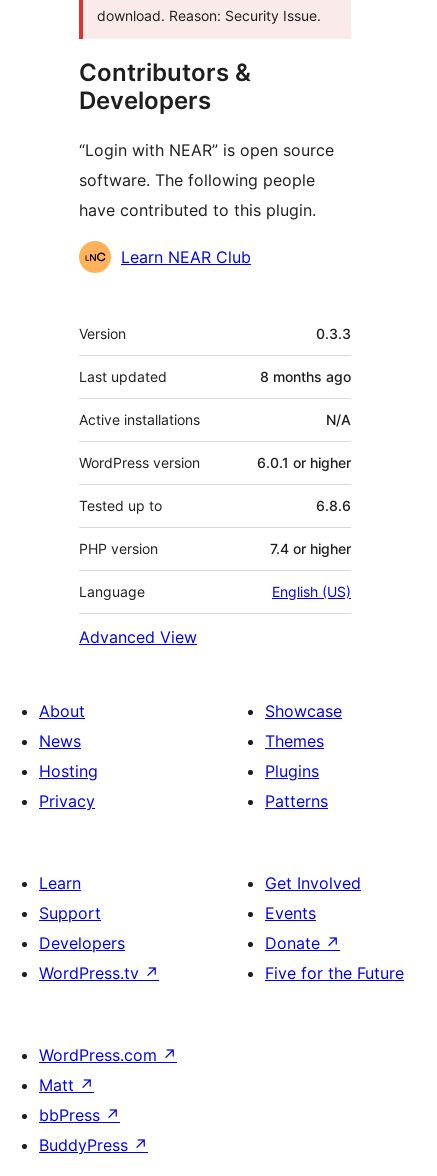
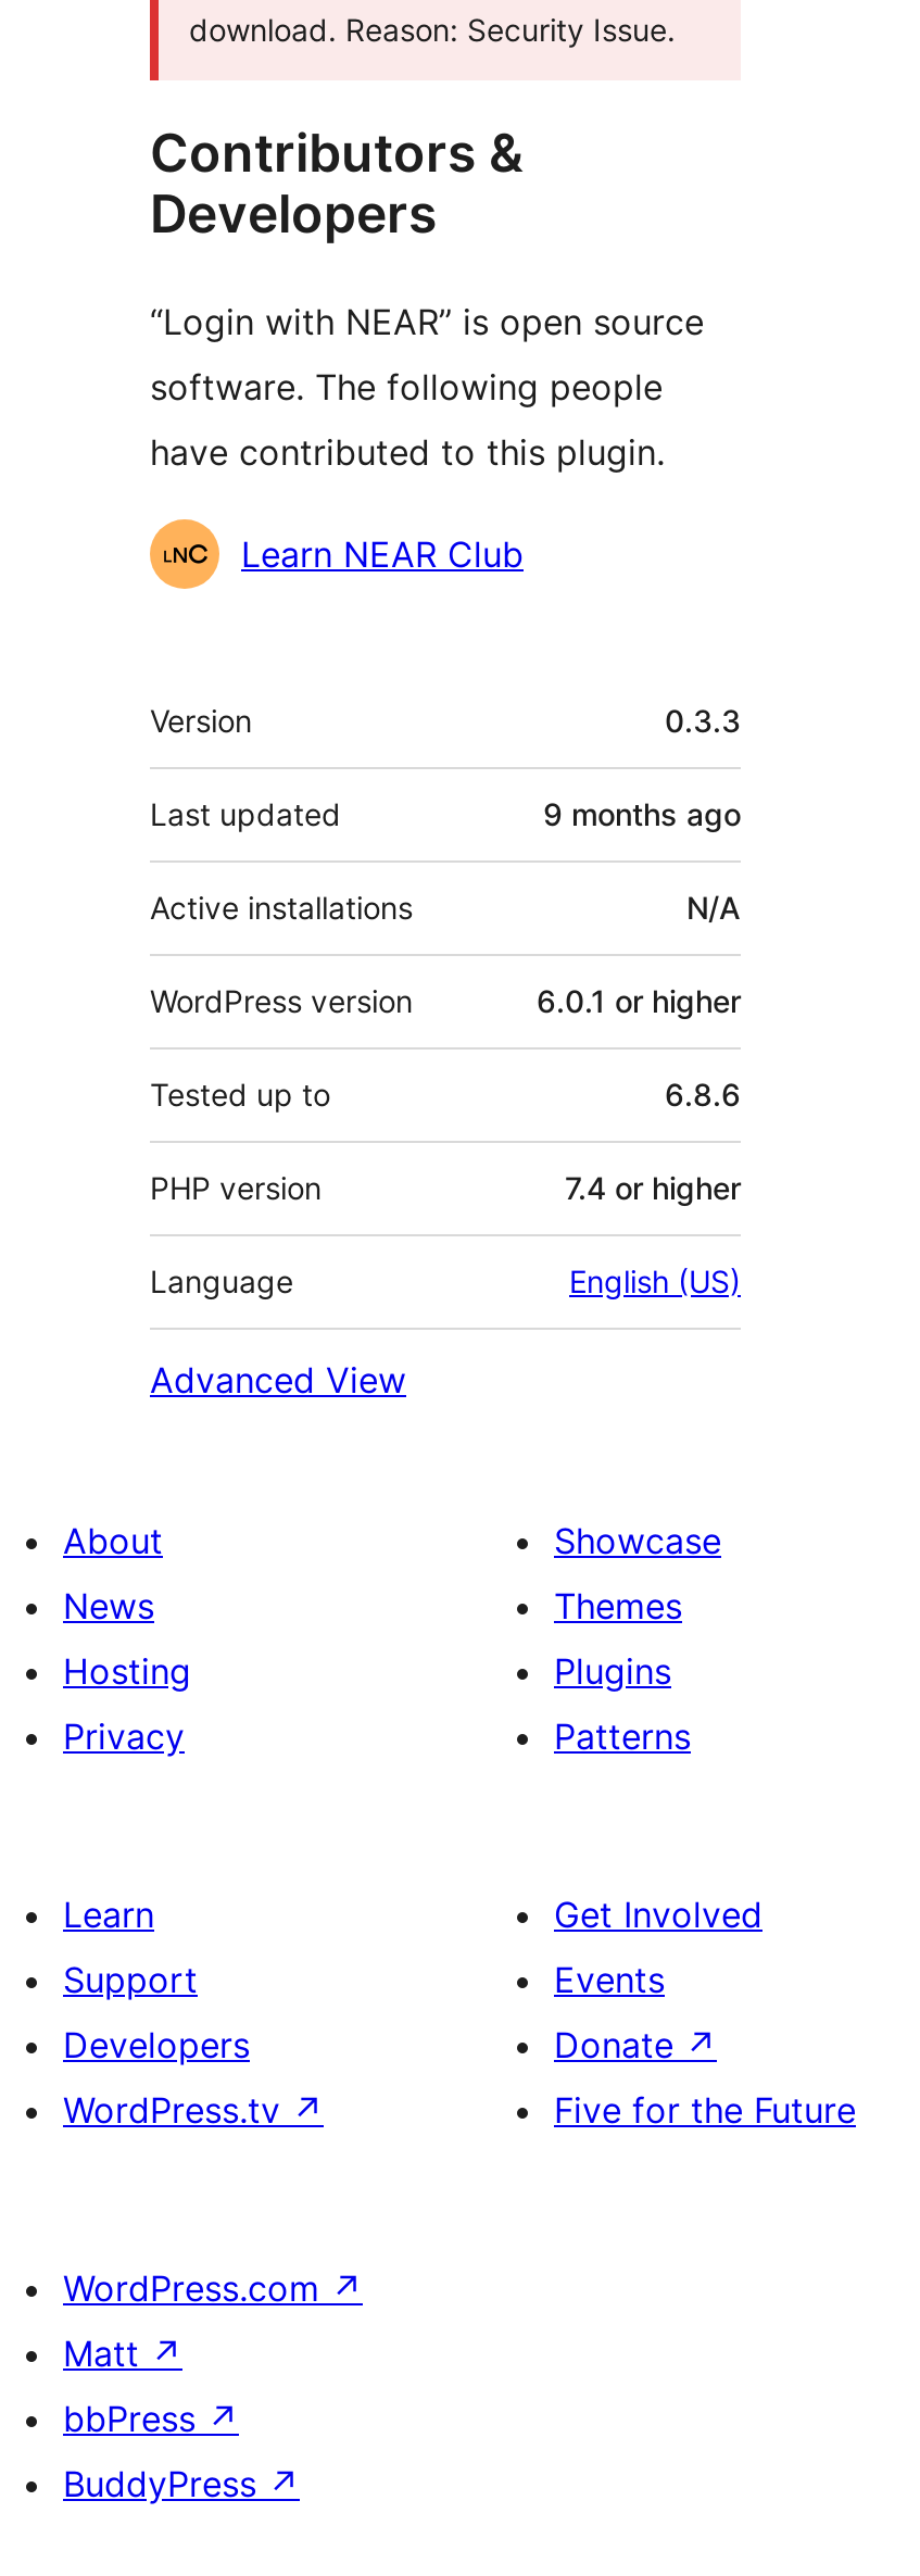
- 8 months ago
+ 9 months ago
